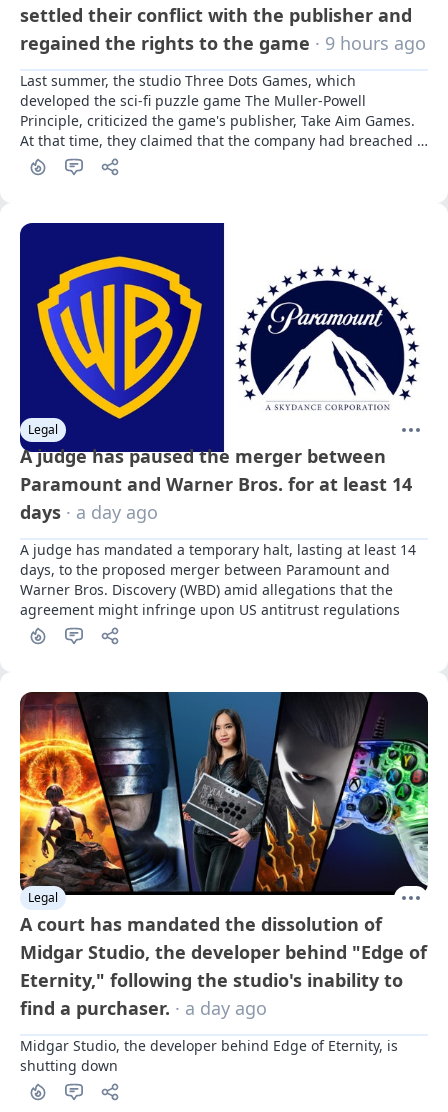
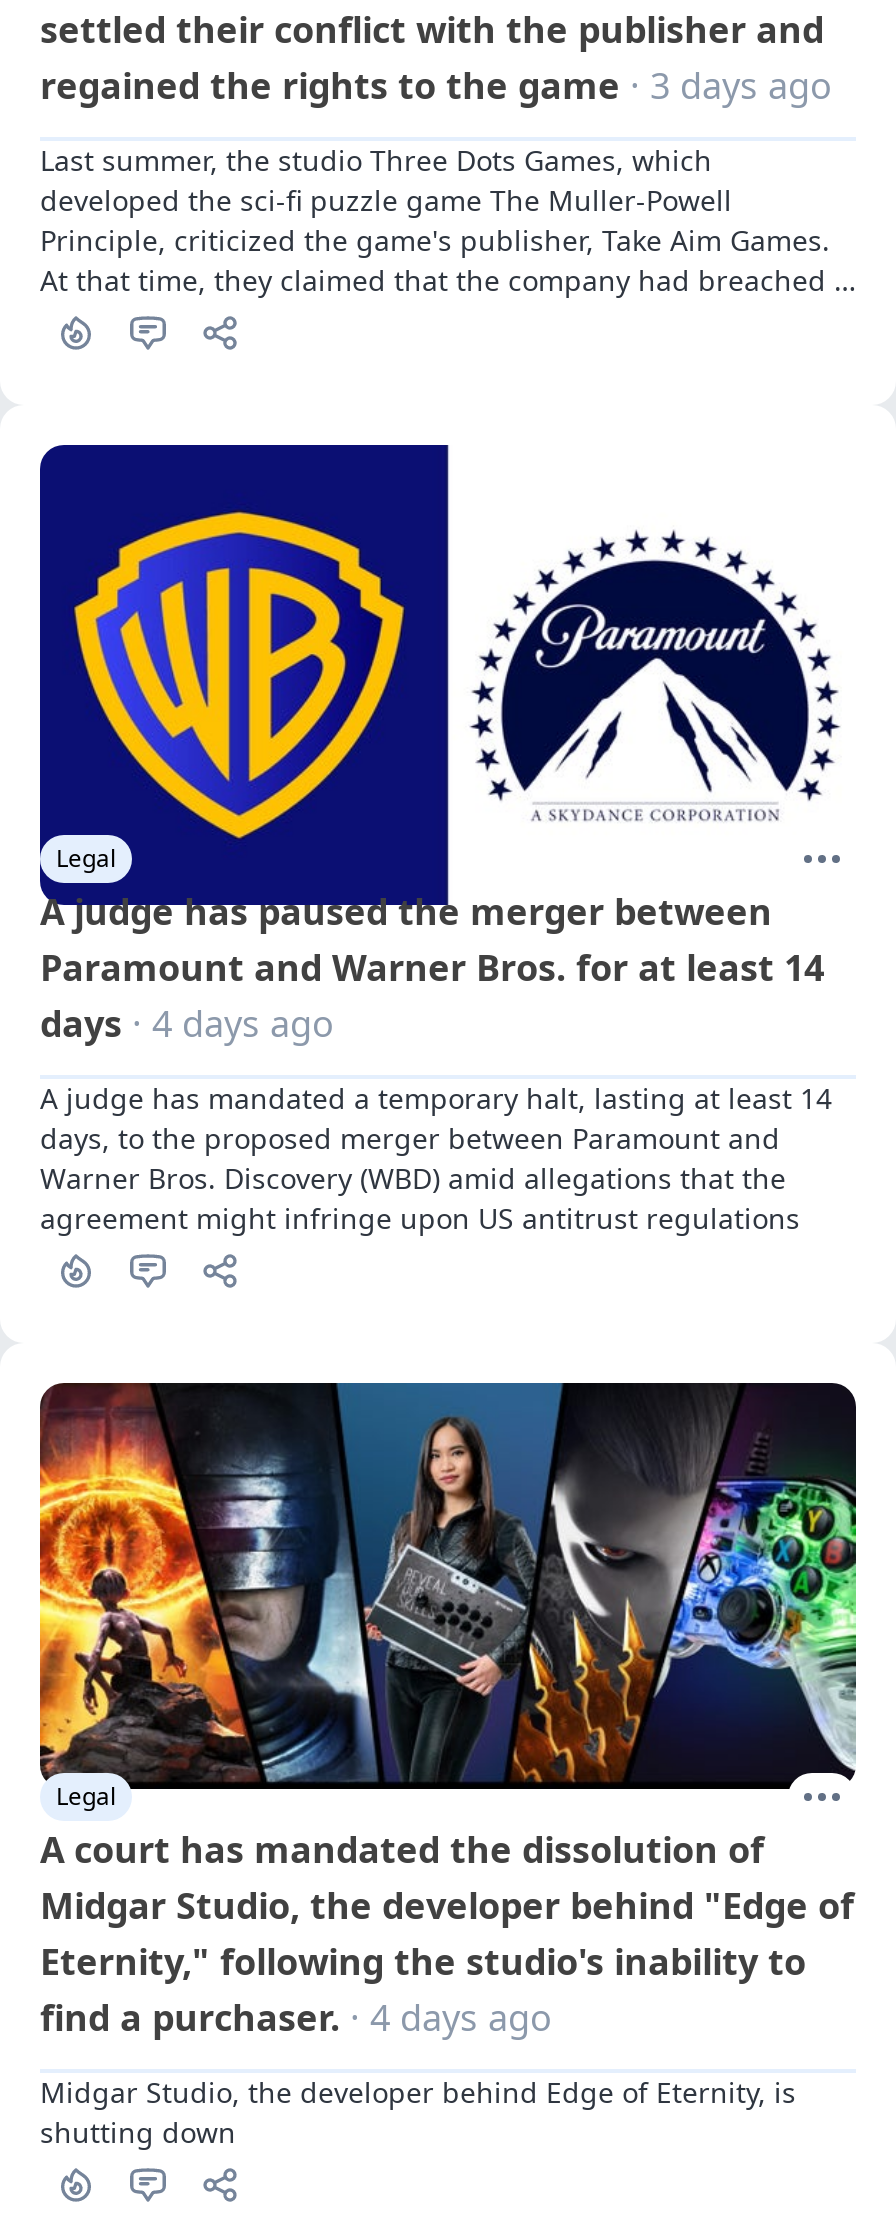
- regained the rights to the game · 9 hours ago
+ regained the rights to the game · 3 days ago

- days · a day ago
+ days · 4 days ago

- find a purchaser. · a day ago
+ find a purchaser. · 4 days ago
